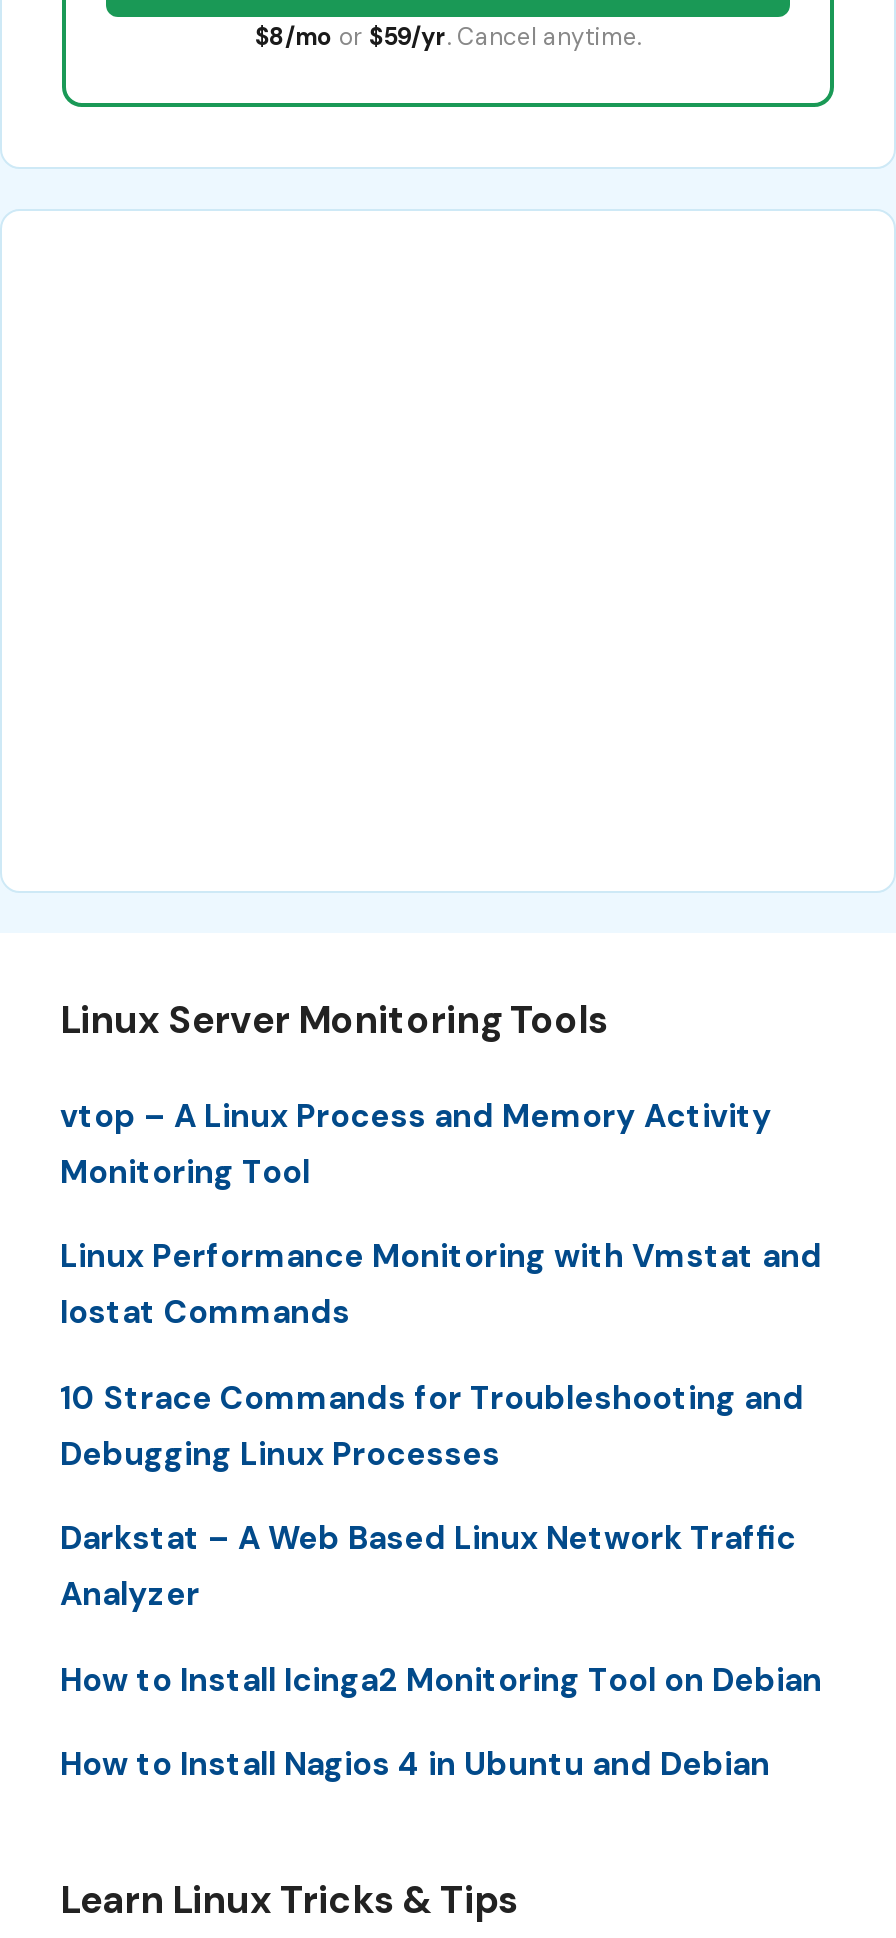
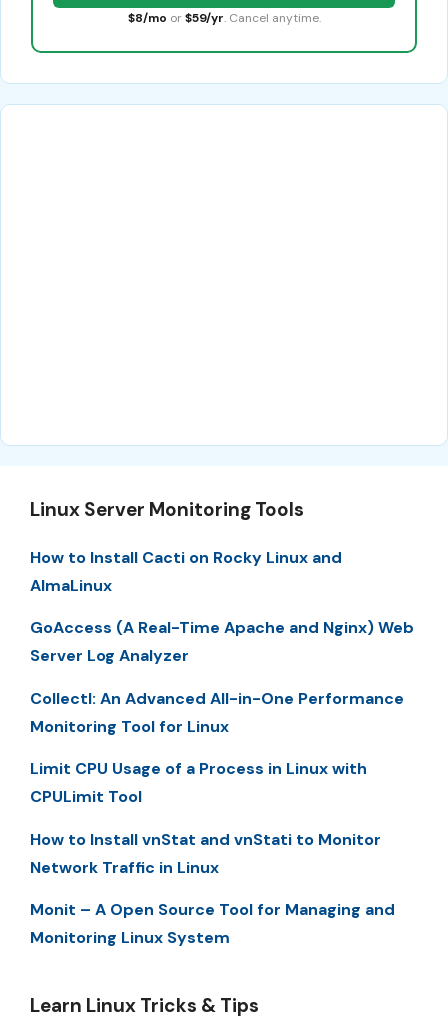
- vtop – A Linux Process and Memory Activity
- Monitoring Tool
+ How to Install Cacti on Rocky Linux and
+ AlmaLinux

- Linux Performance Monitoring with Vmstat and
- Iostat Commands
+ GoAccess (A Real-Time Apache and Nginx) Web
+ Server Log Analyzer

- 10 Strace Commands for Troubleshooting and
- Debugging Linux Processes
+ Collectl: An Advanced All-in-One Performance
+ Monitoring Tool for Linux

- Darkstat – A Web Based Linux Network Traffic
- Analyzer
+ Limit CPU Usage of a Process in Linux with
+ CPULimit Tool

- How to Install Icinga2 Monitoring Tool on Debian
+ How to Install vnStat and vnStati to Monitor
+ Network Traffic in Linux

- How to Install Nagios 4 in Ubuntu and Debian
+ Monit – A Open Source Tool for Managing and
+ Monitoring Linux System
